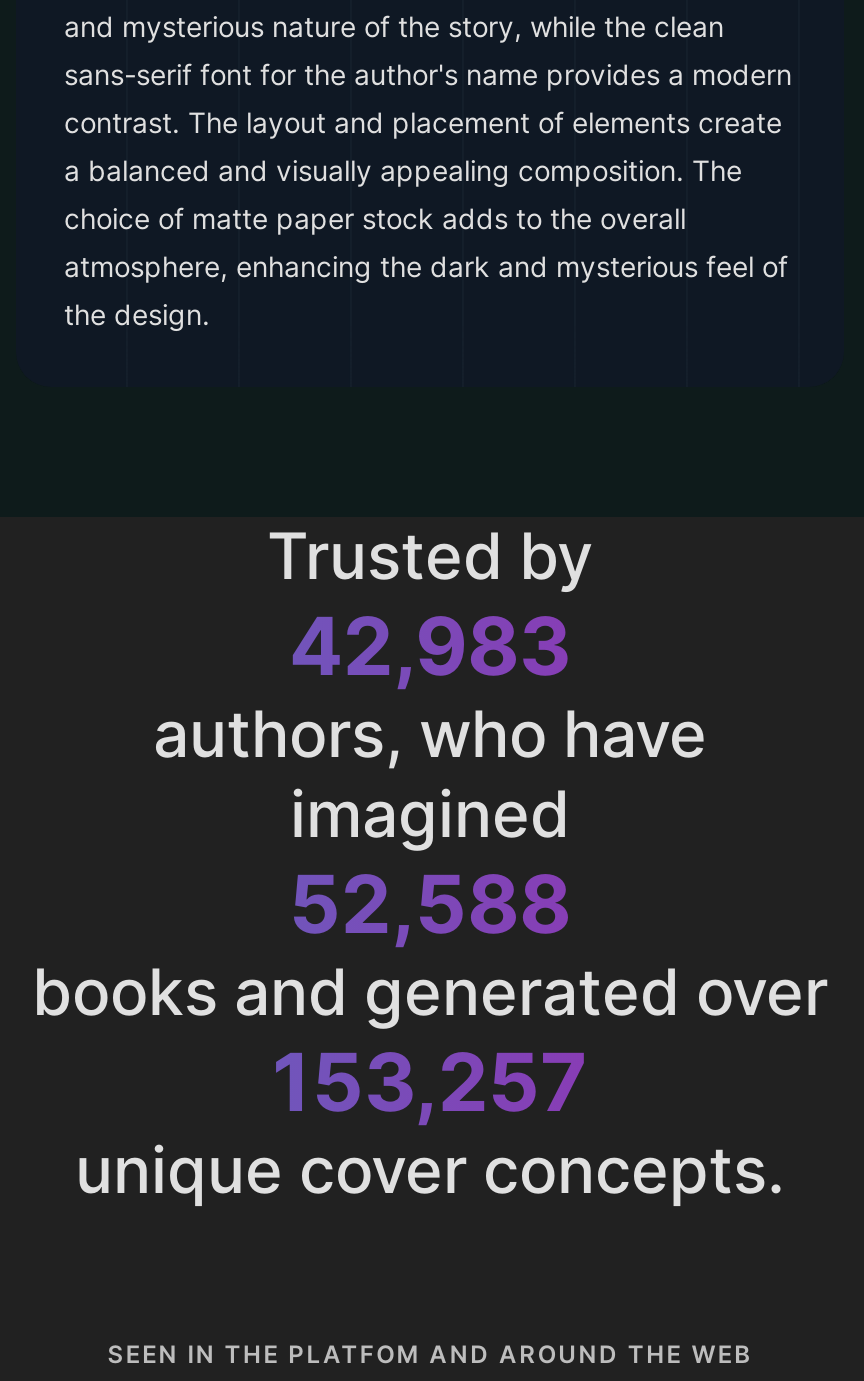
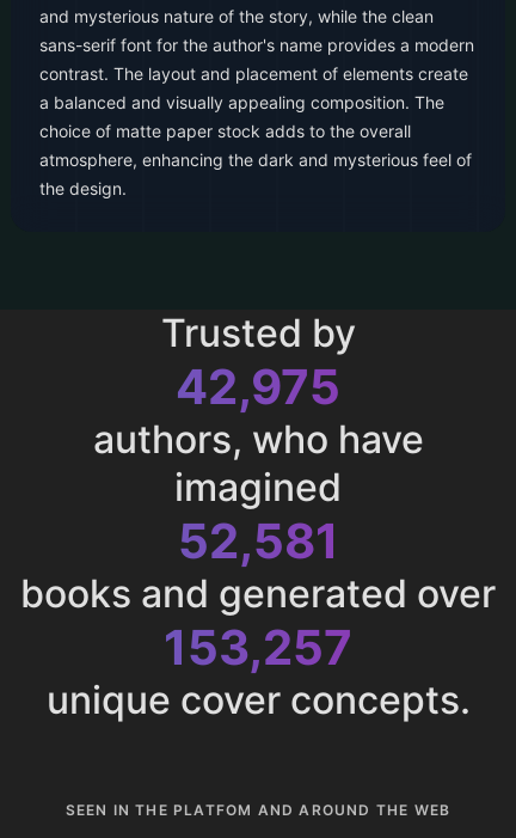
- 42,983
+ 42,975

- 52,588
+ 52,581
